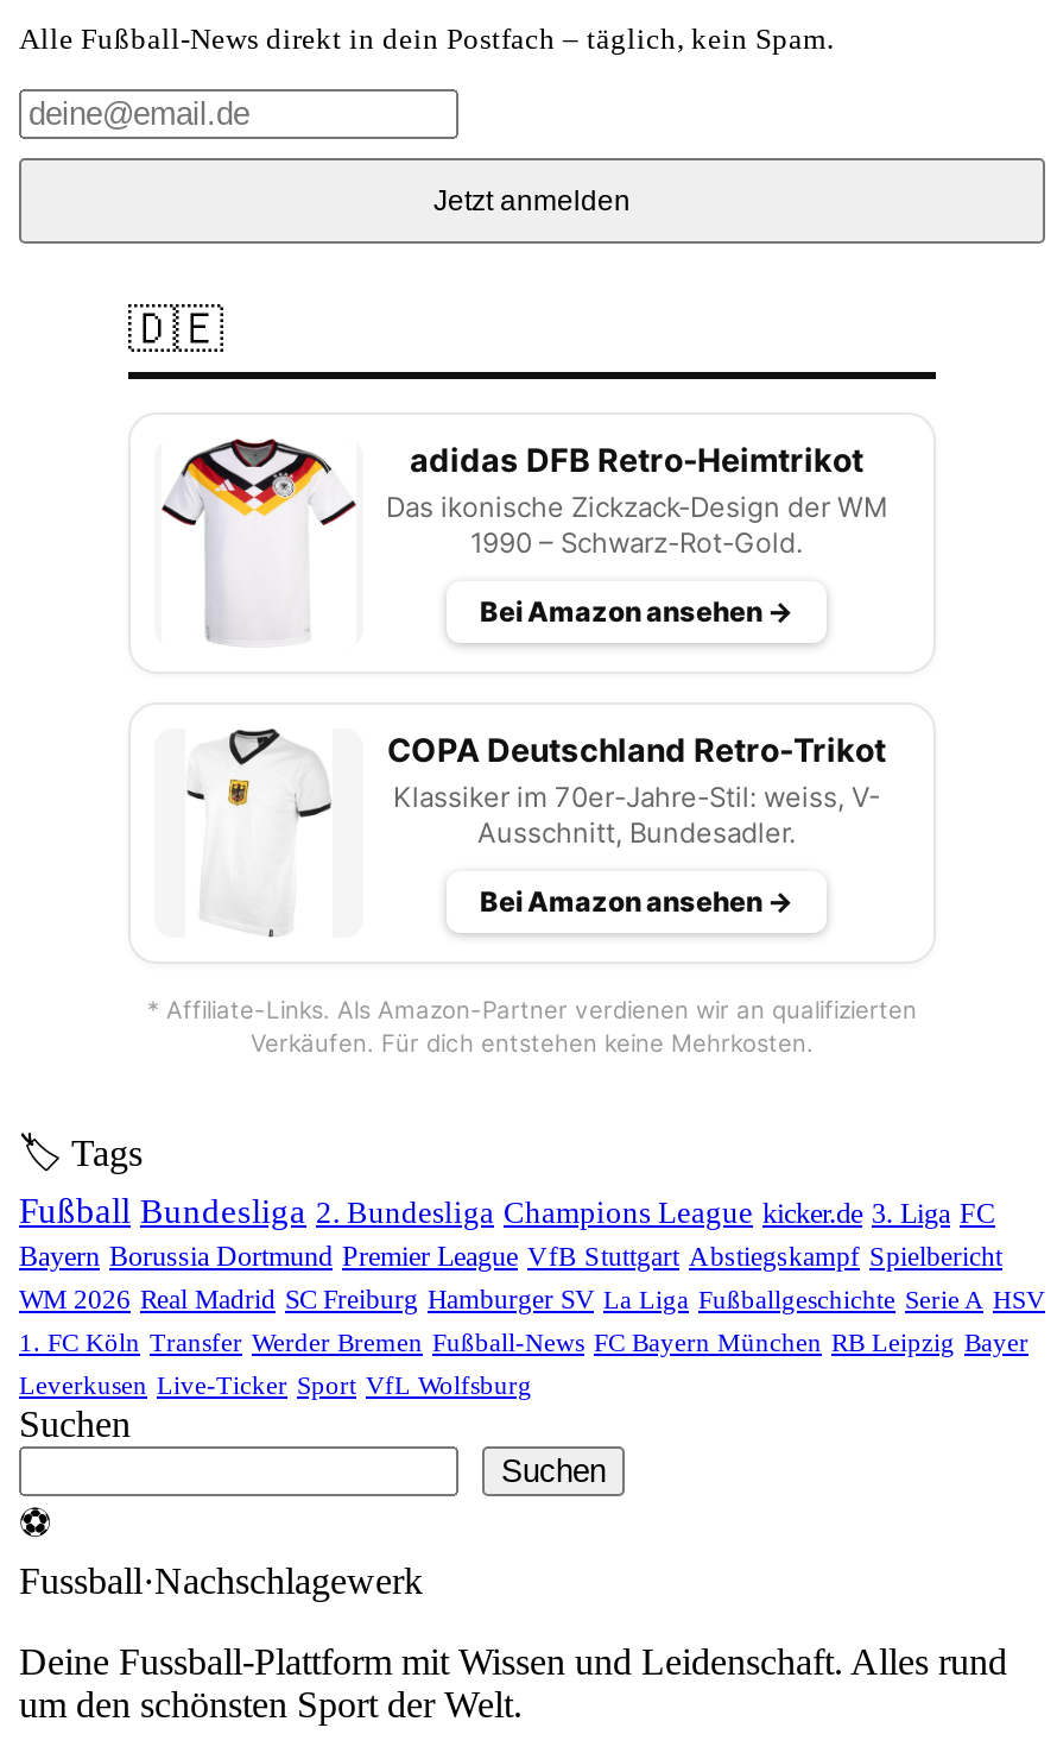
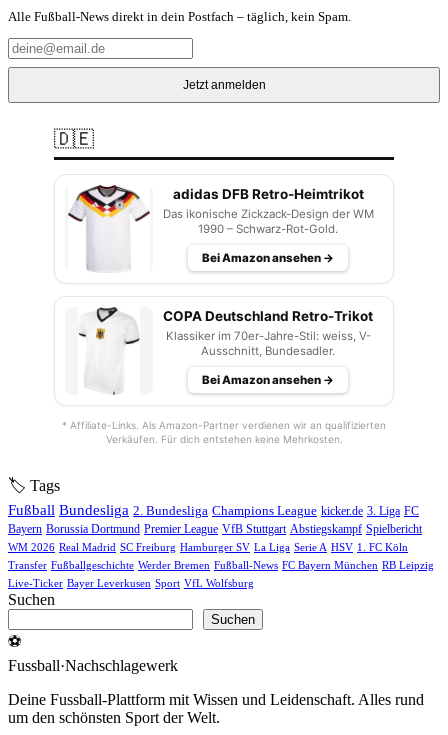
- WM 2026 Real Madrid SC Freiburg Hamburger SV La Liga Fußballgeschichte Serie A HSV
+ WM 2026 Real Madrid SC Freiburg Hamburger SV La Liga Serie A HSV 1. FC Köln

- 1. FC Köln Transfer Werder Bremen Fußball-News FC Bayern München RB Leipzig Bayer
+ Transfer Fußballgeschichte Werder Bremen Fußball-News FC Bayern München RB Leipzig

- Leverkusen Live-Ticker Sport VfL Wolfsburg
+ Live-Ticker Bayer Leverkusen Sport VfL Wolfsburg
